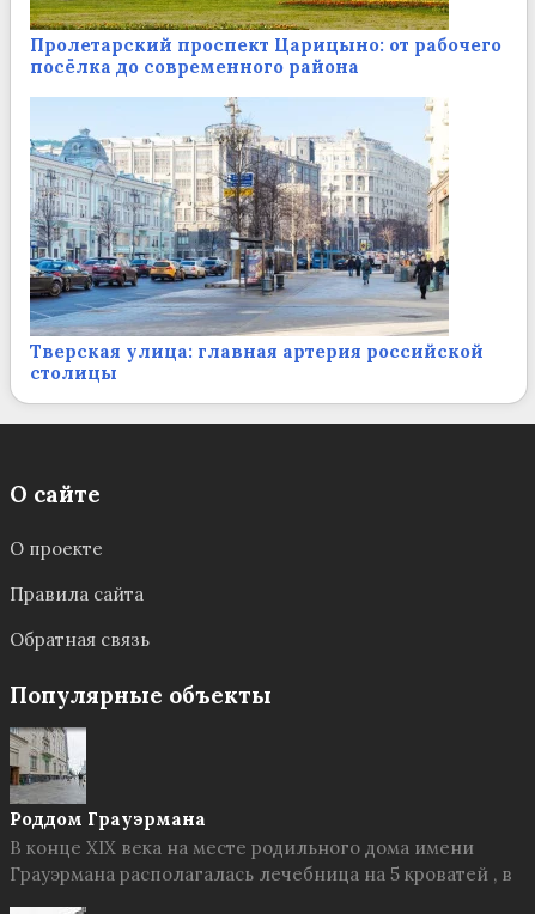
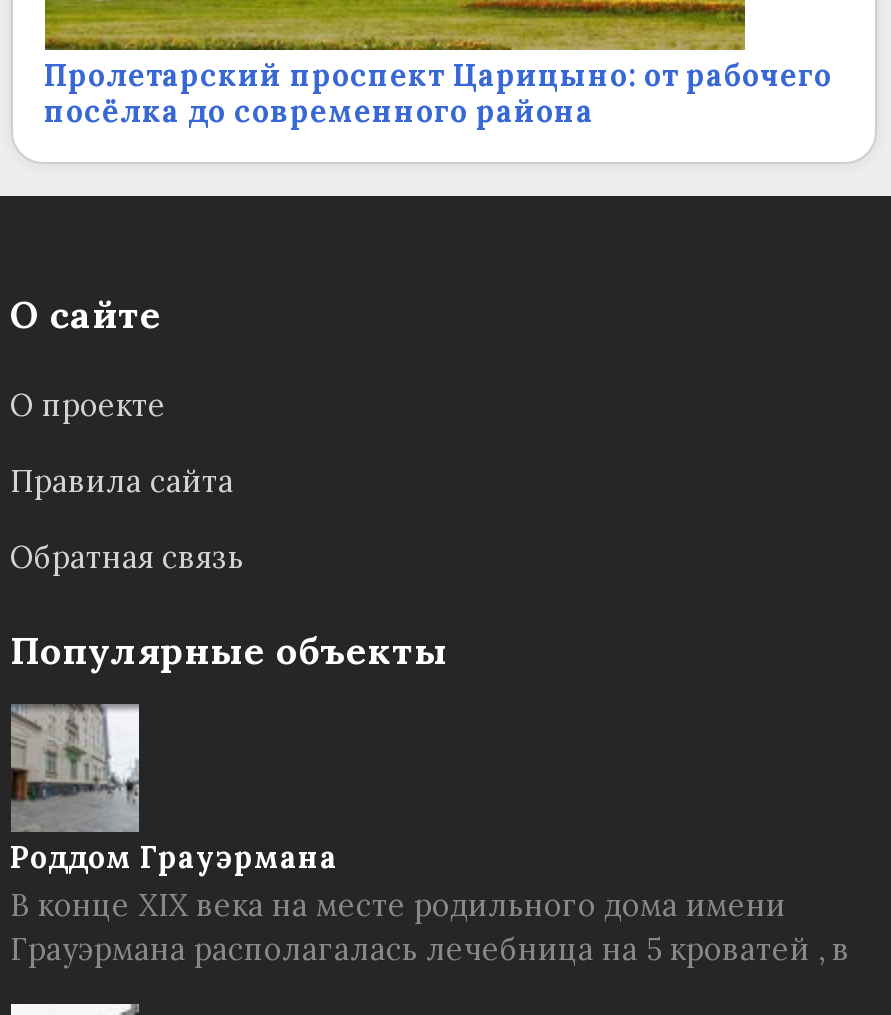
- [image]
- Тверская улица: главная артерия российской
- столицы
